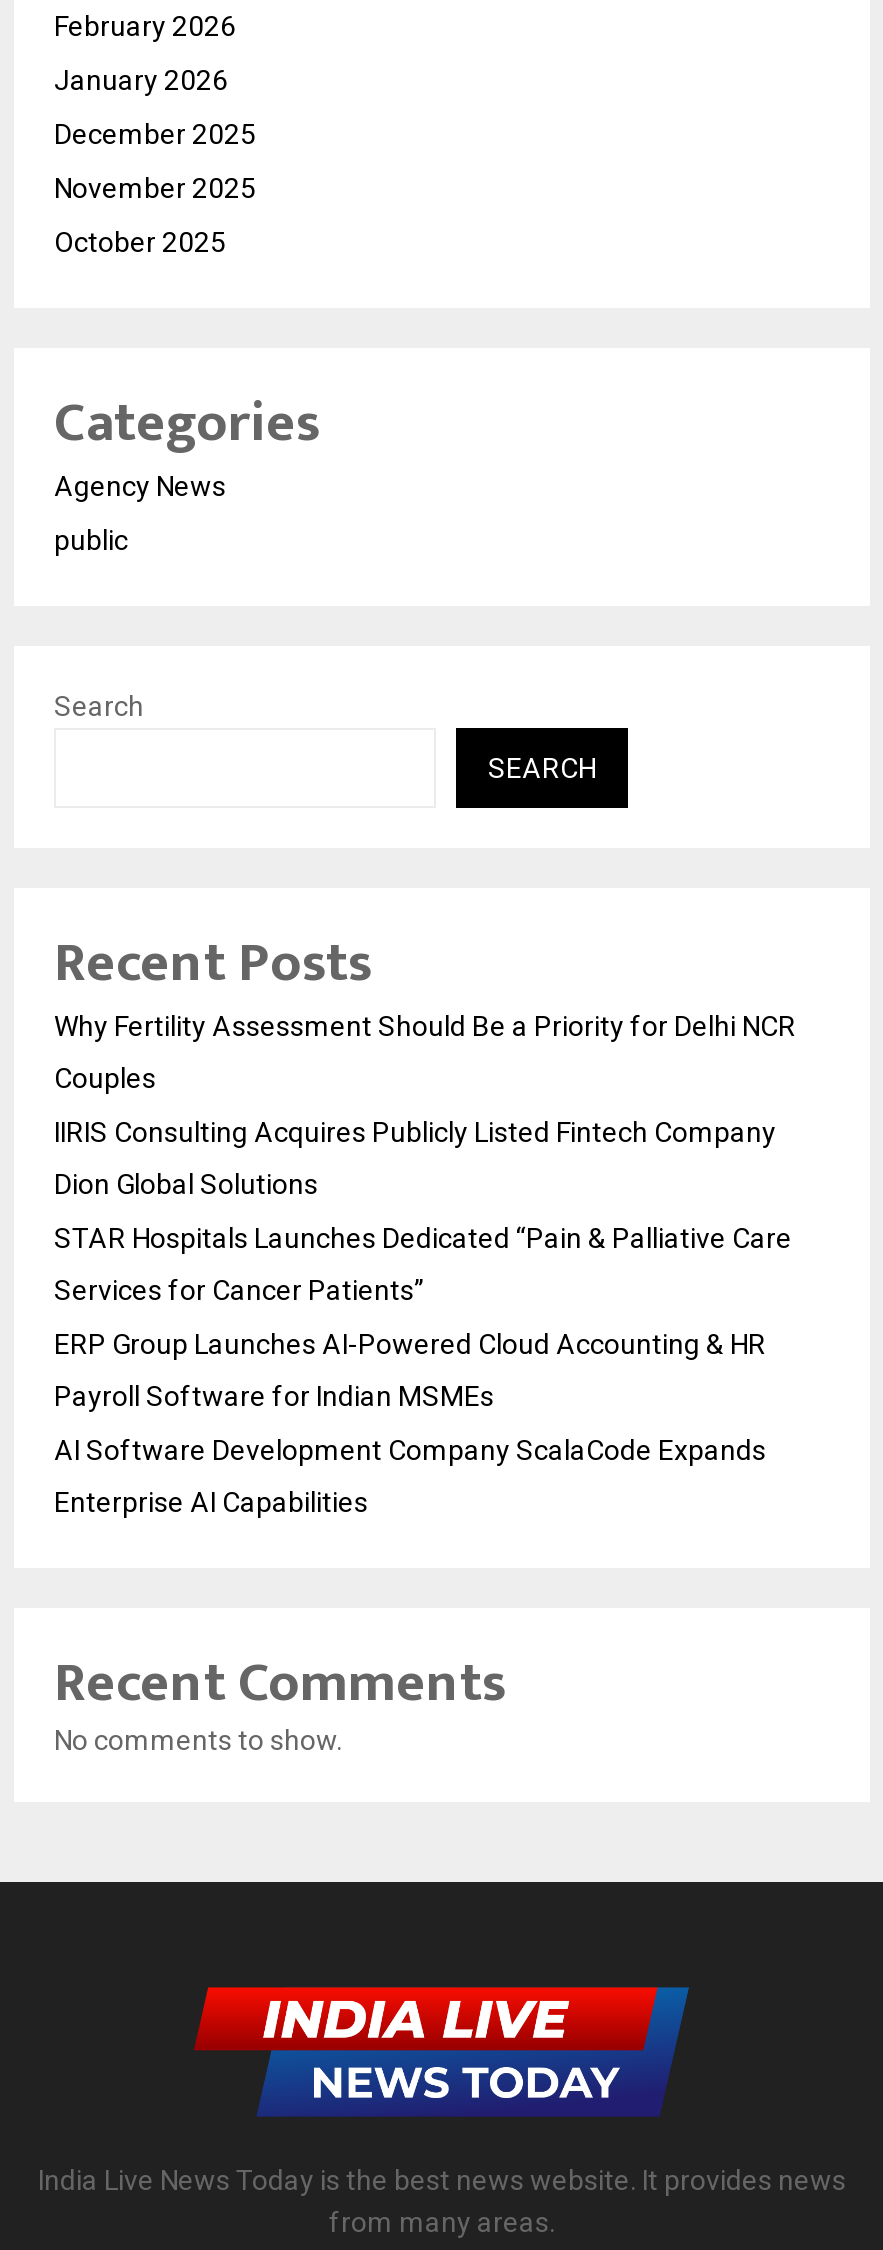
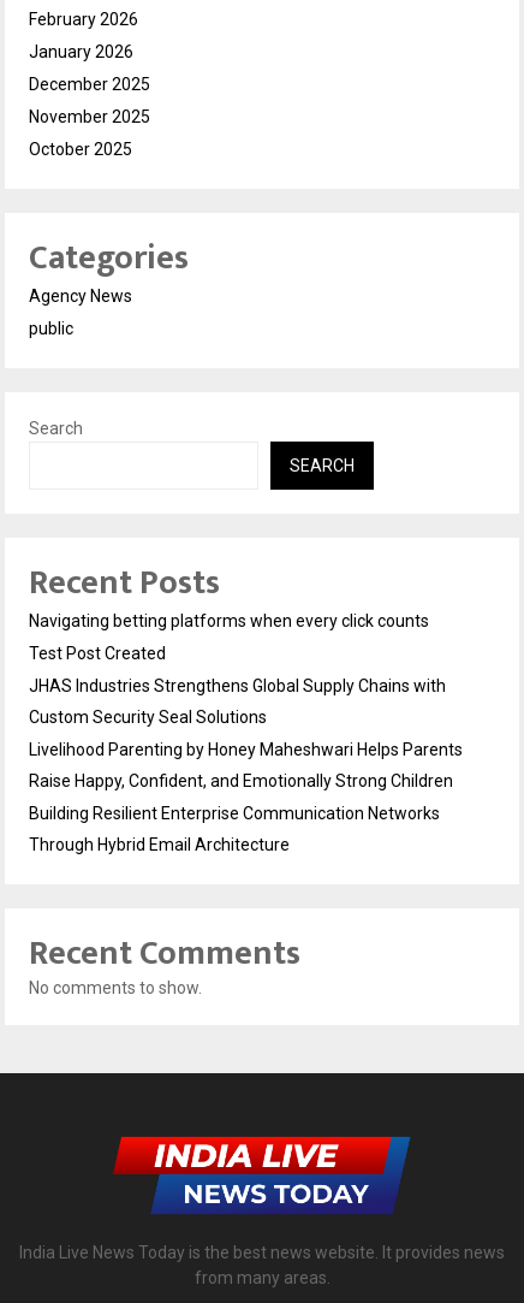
- Why Fertility Assessment Should Be a Priority for Delhi NCR
- Couples
- IIRIS Consulting Acquires Publicly Listed Fintech Company
- Dion Global Solutions
- STAR Hospitals Launches Dedicated “Pain & Palliative Care
- Services for Cancer Patients”
- ERP Group Launches AI-Powered Cloud Accounting & HR
- Payroll Software for Indian MSMEs
- AI Software Development Company ScalaCode Expands
- Enterprise AI Capabilities
+ Navigating betting platforms when every click counts
+ Test Post Created
+ JHAS Industries Strengthens Global Supply Chains with
+ Custom Security Seal Solutions
+ Livelihood Parenting by Honey Maheshwari Helps Parents
+ Raise Happy, Confident, and Emotionally Strong Children
+ Building Resilient Enterprise Communication Networks
+ Through Hybrid Email Architecture
